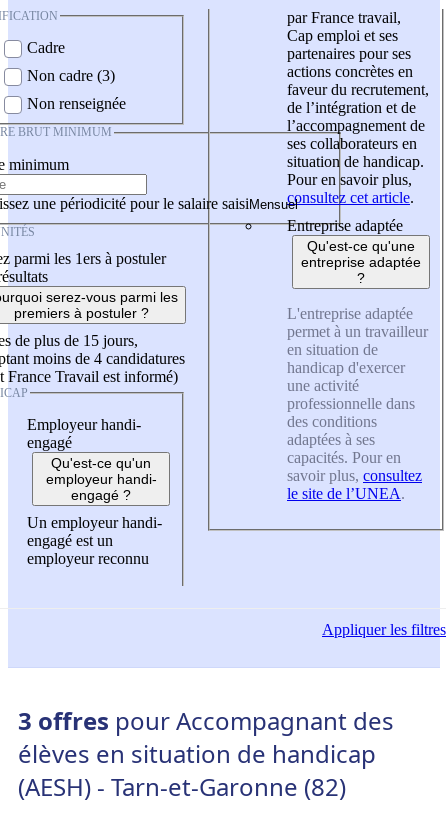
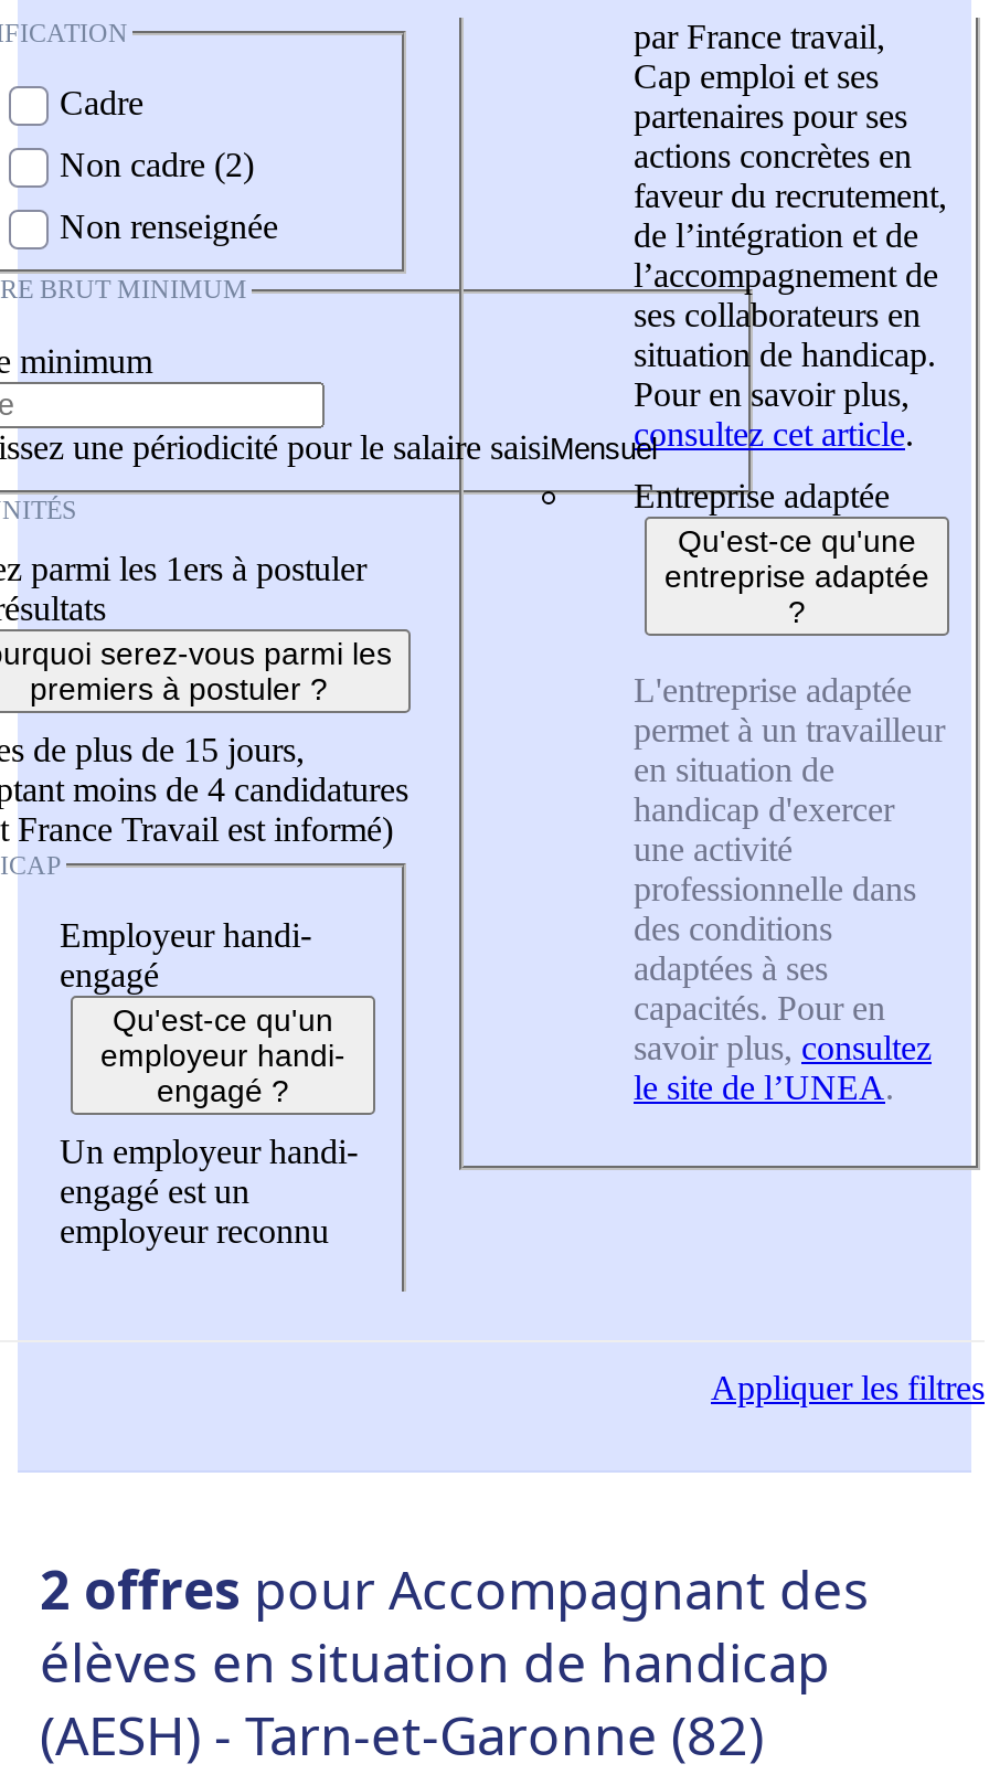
- Non cadre (3)
+ Non cadre (2)

- 3 offres pour Accompagnant des
+ 2 offres pour Accompagnant des
